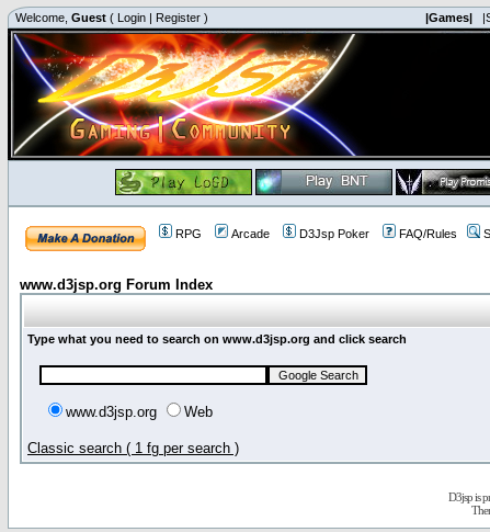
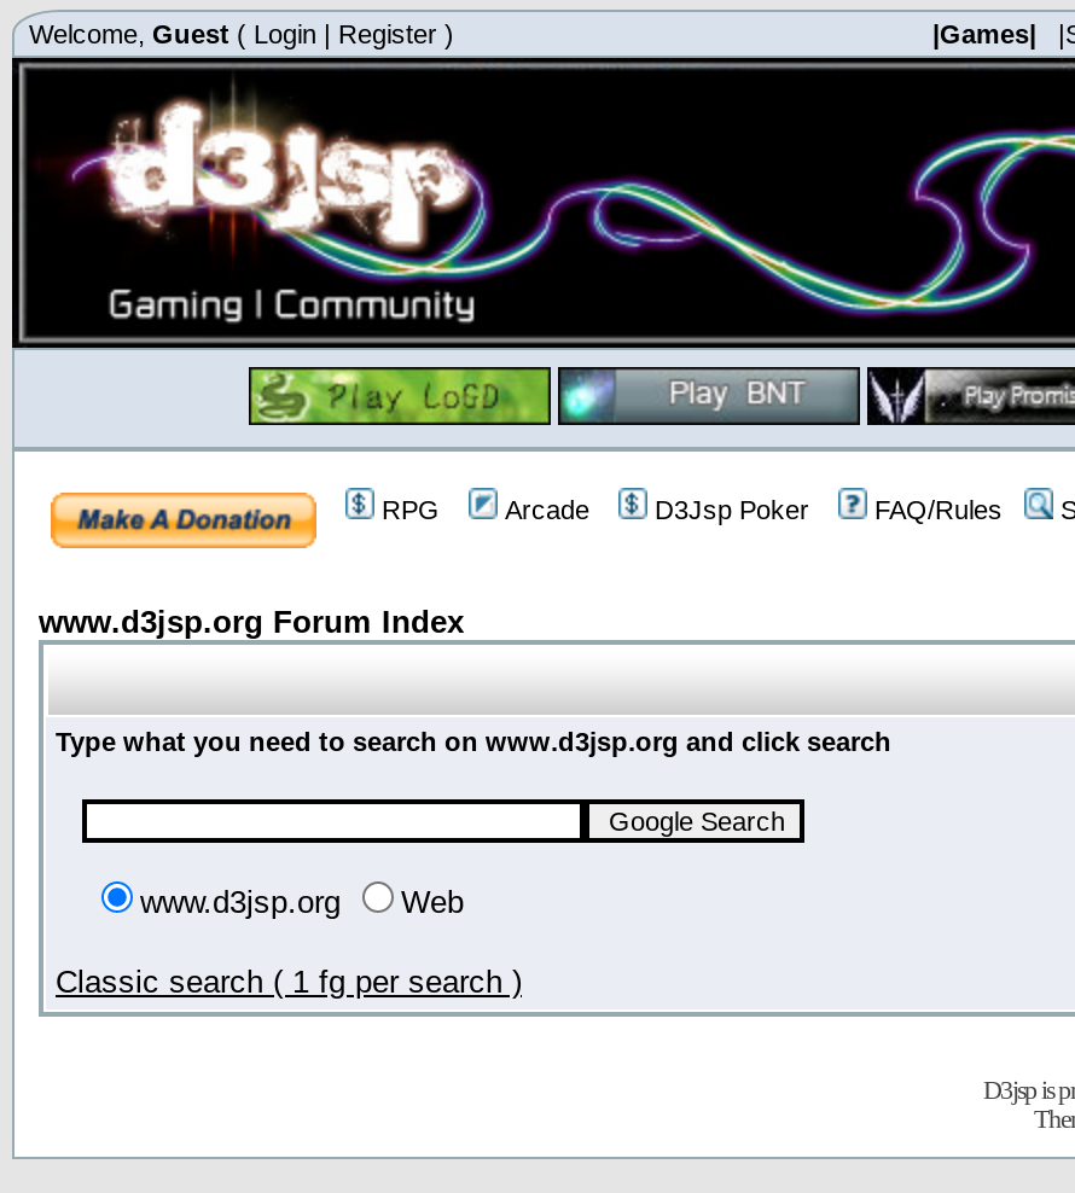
- [image]
+ [image]
